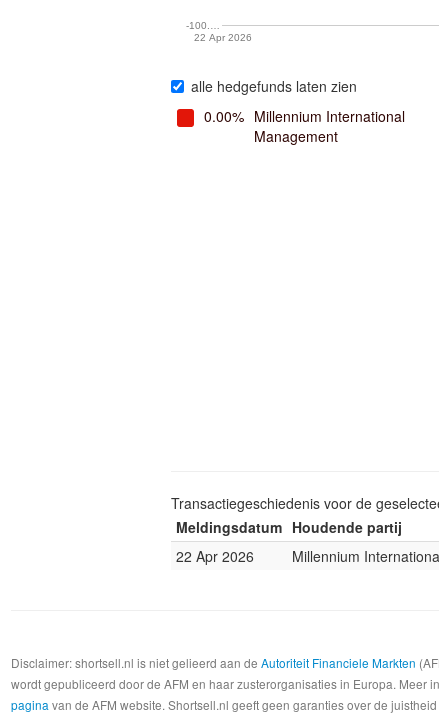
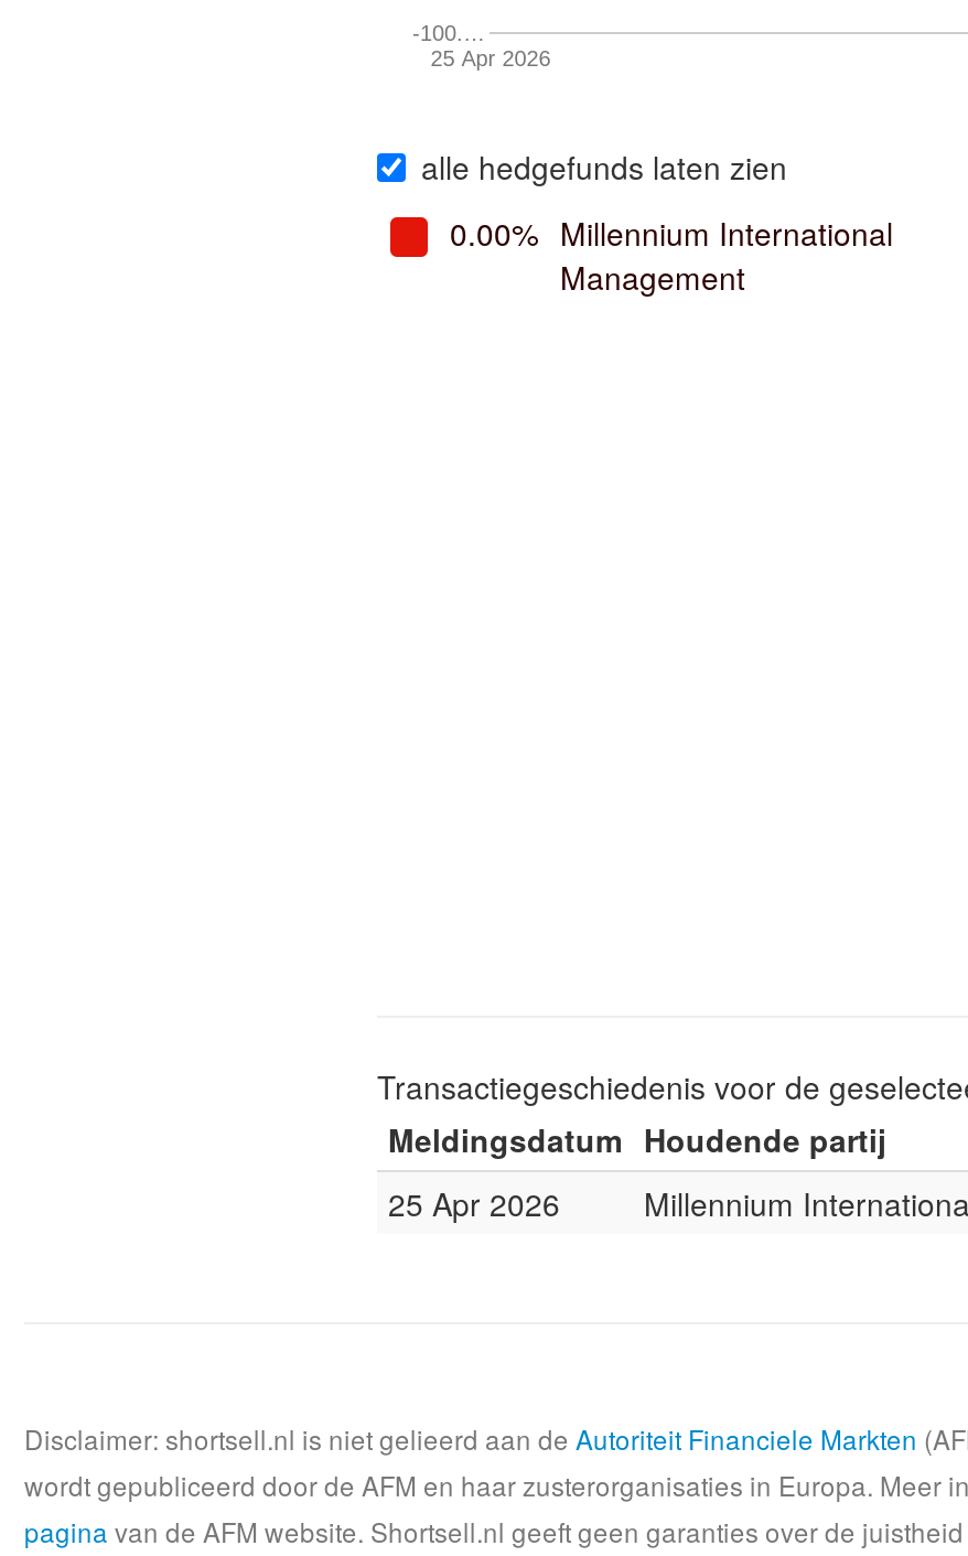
- 22 Apr 2026
+ 25 Apr 2026

- 22 Apr 2026
+ 25 Apr 2026
